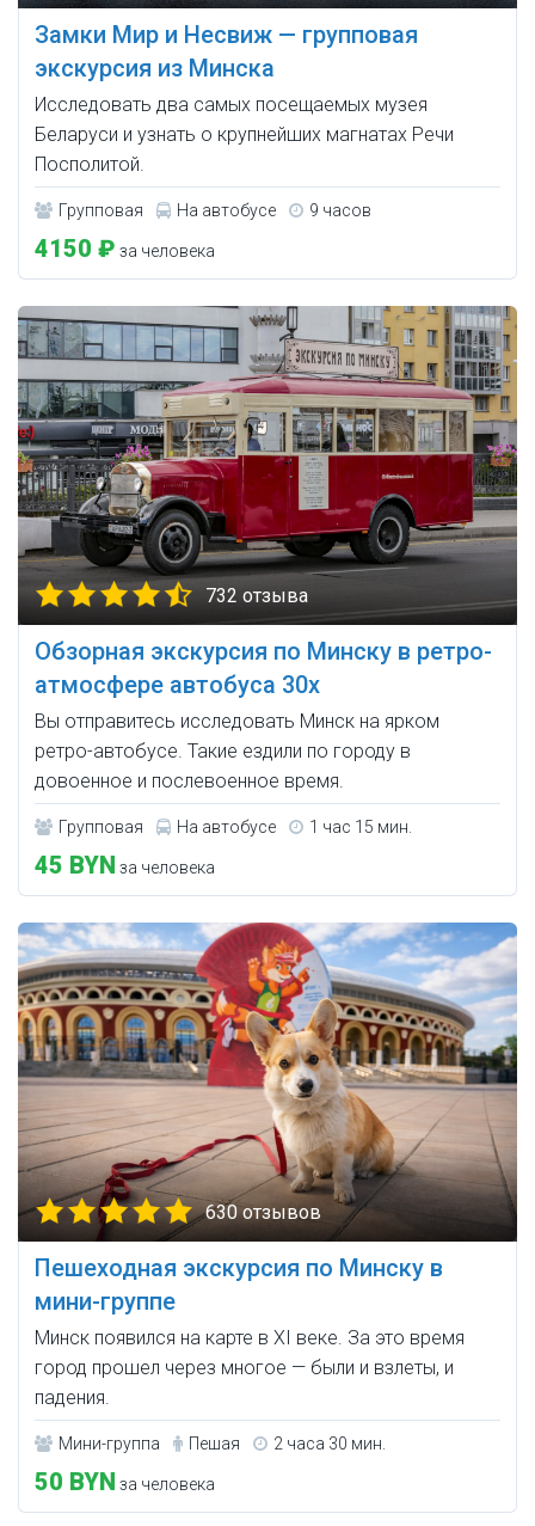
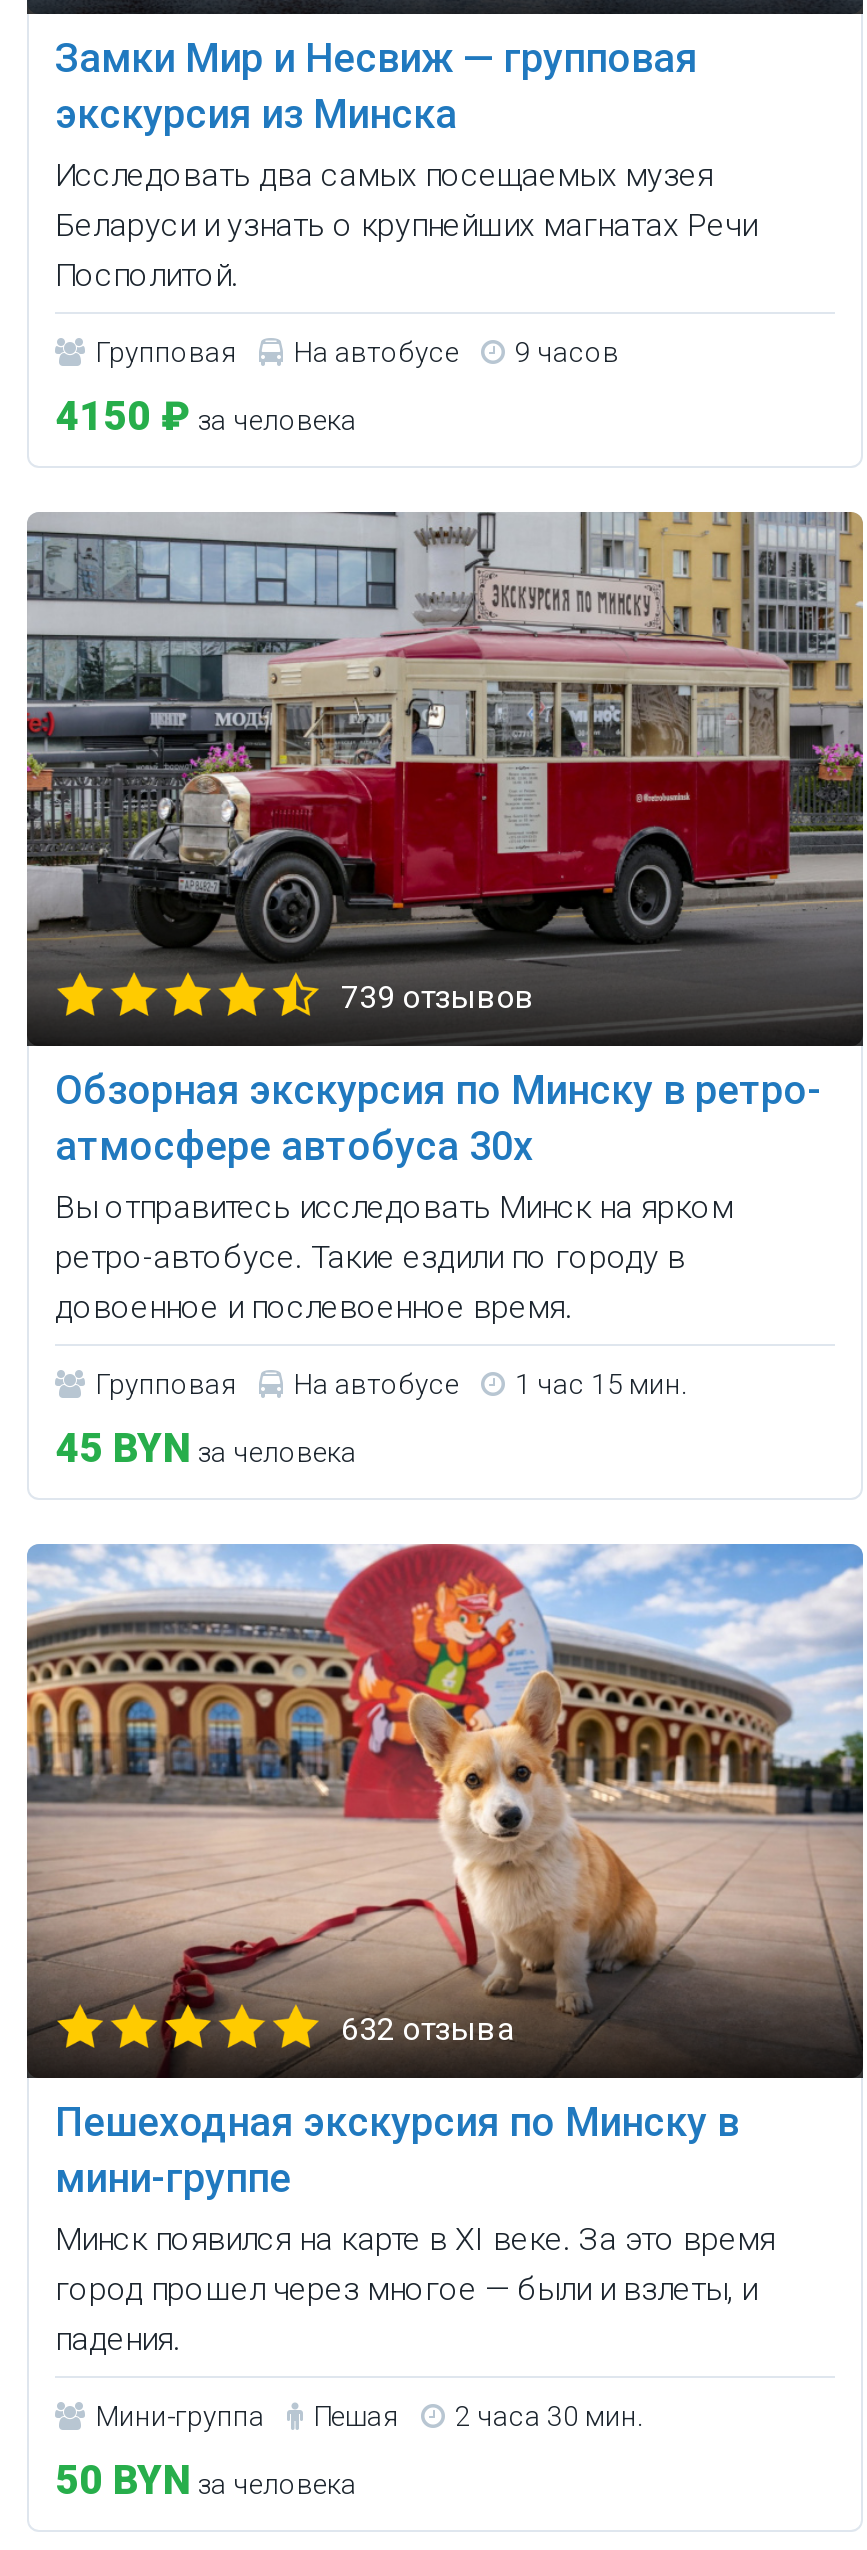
- 732 отзыва
+ 739 отзывов

- 630 отзывов
+ 632 отзыва
